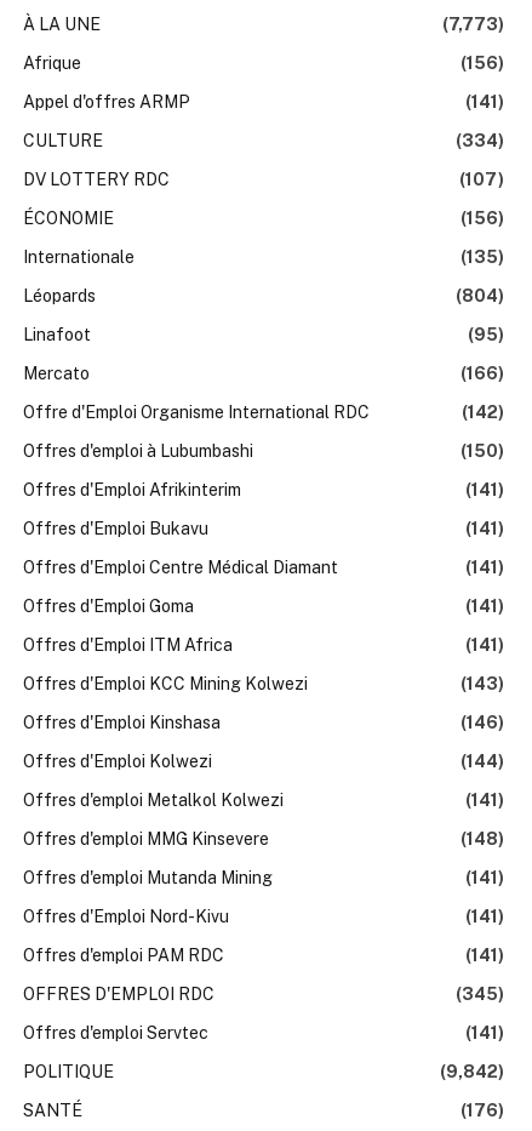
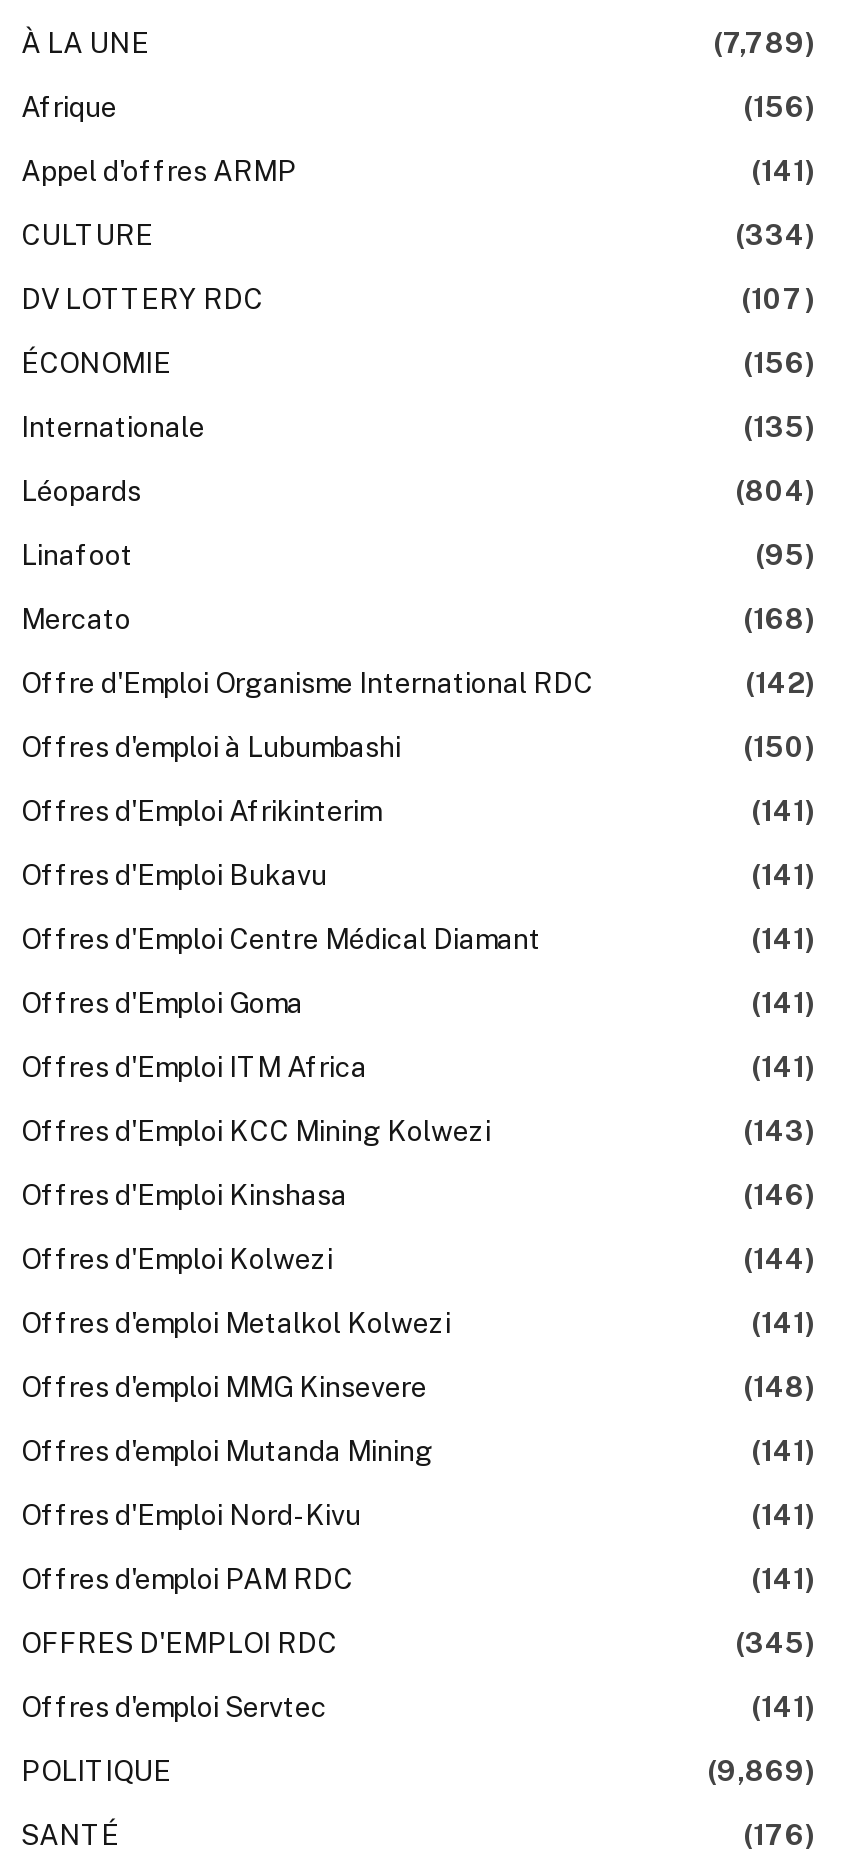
- (7,773)
+ (7,789)

- (166)
+ (168)

- (9,842)
+ (9,869)
